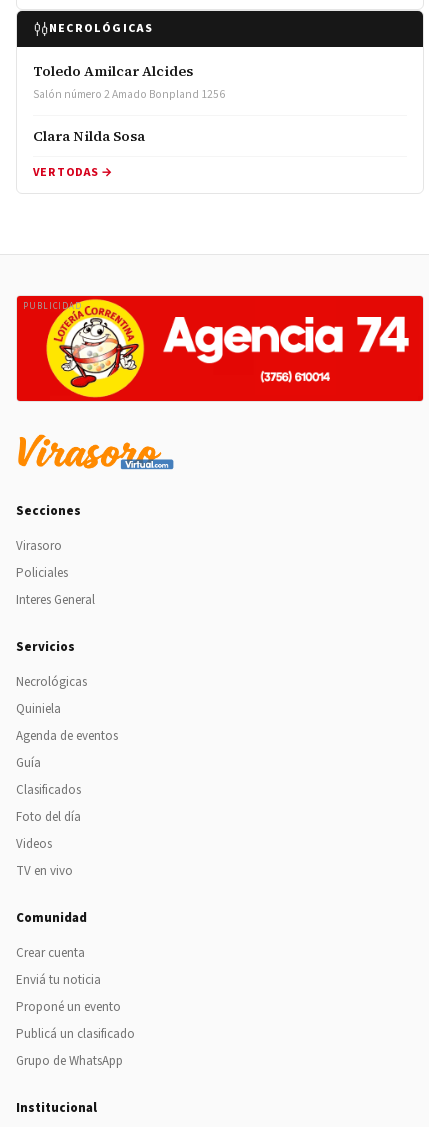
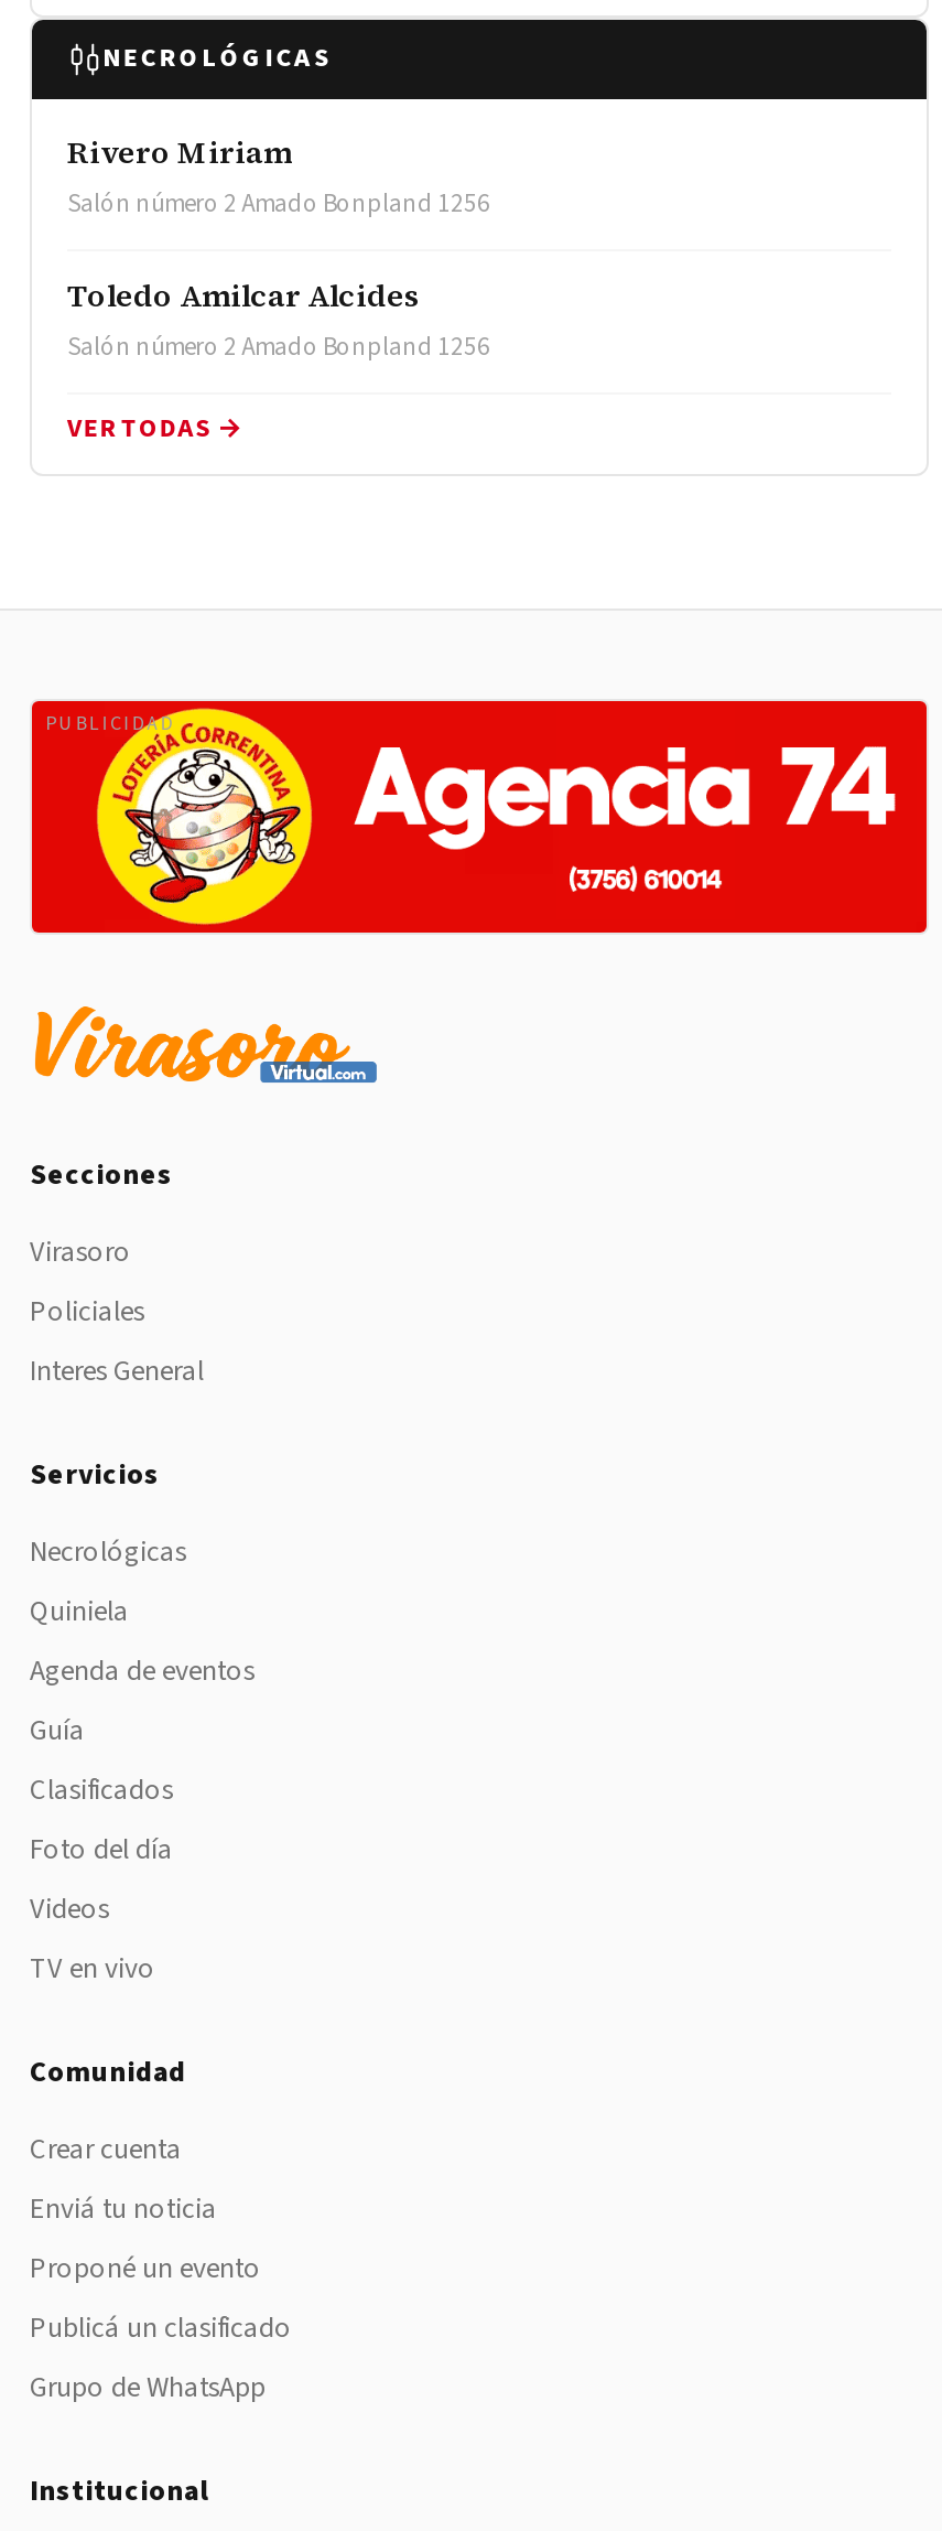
+ Rivero Miriam
+ Salón número 2 Amado Bonpland 1256

moved down: Toledo Amilcar Alcides | Salón número 2 Amado Bonpland 1256

- Clara Nilda Sosa
